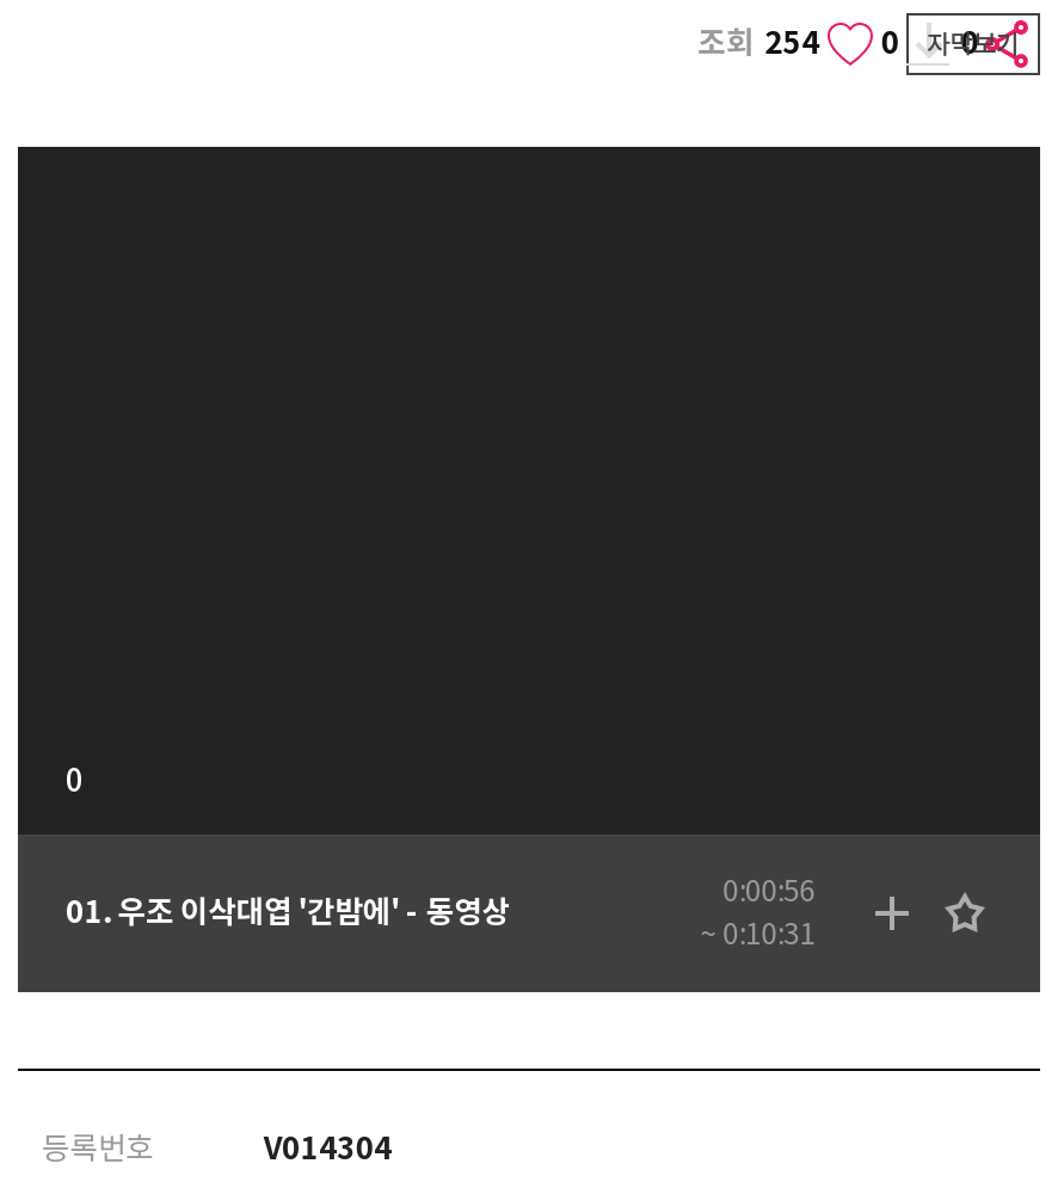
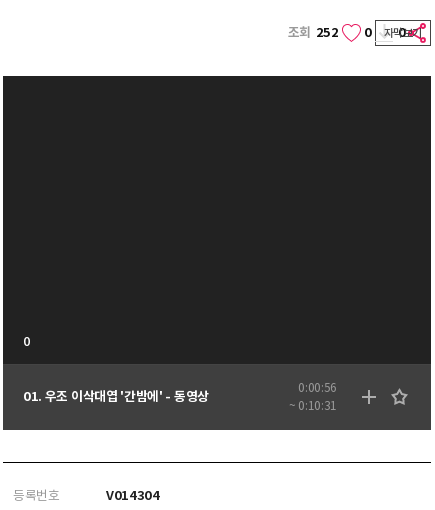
- 조회 254
+ 조회 252
